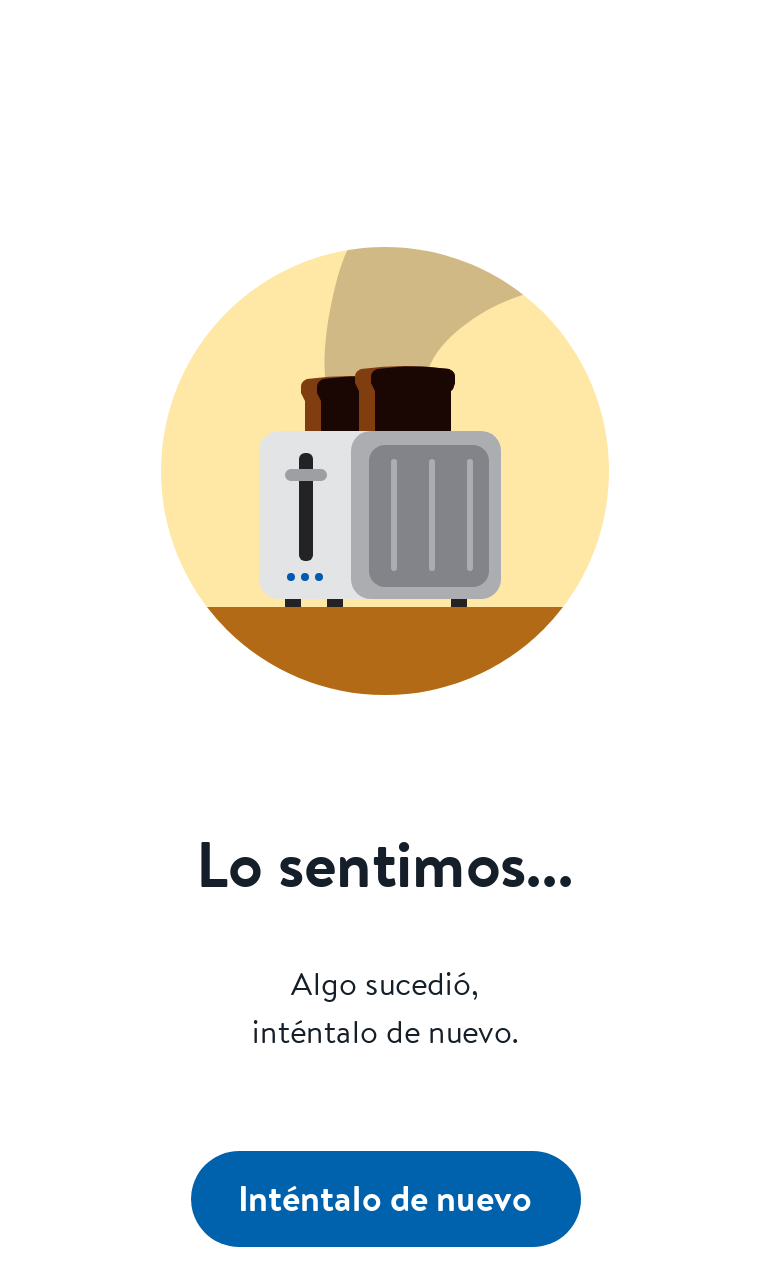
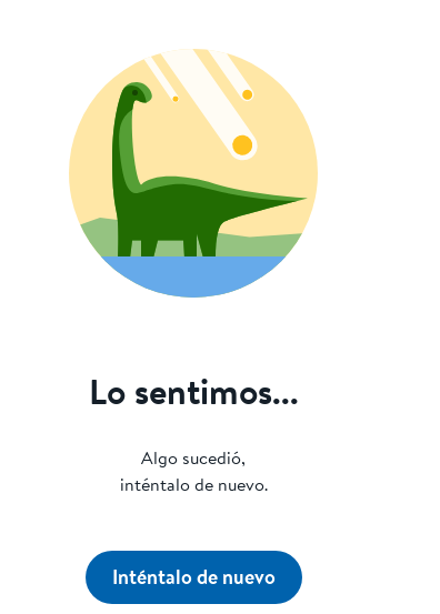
- [image]
+ [image]
